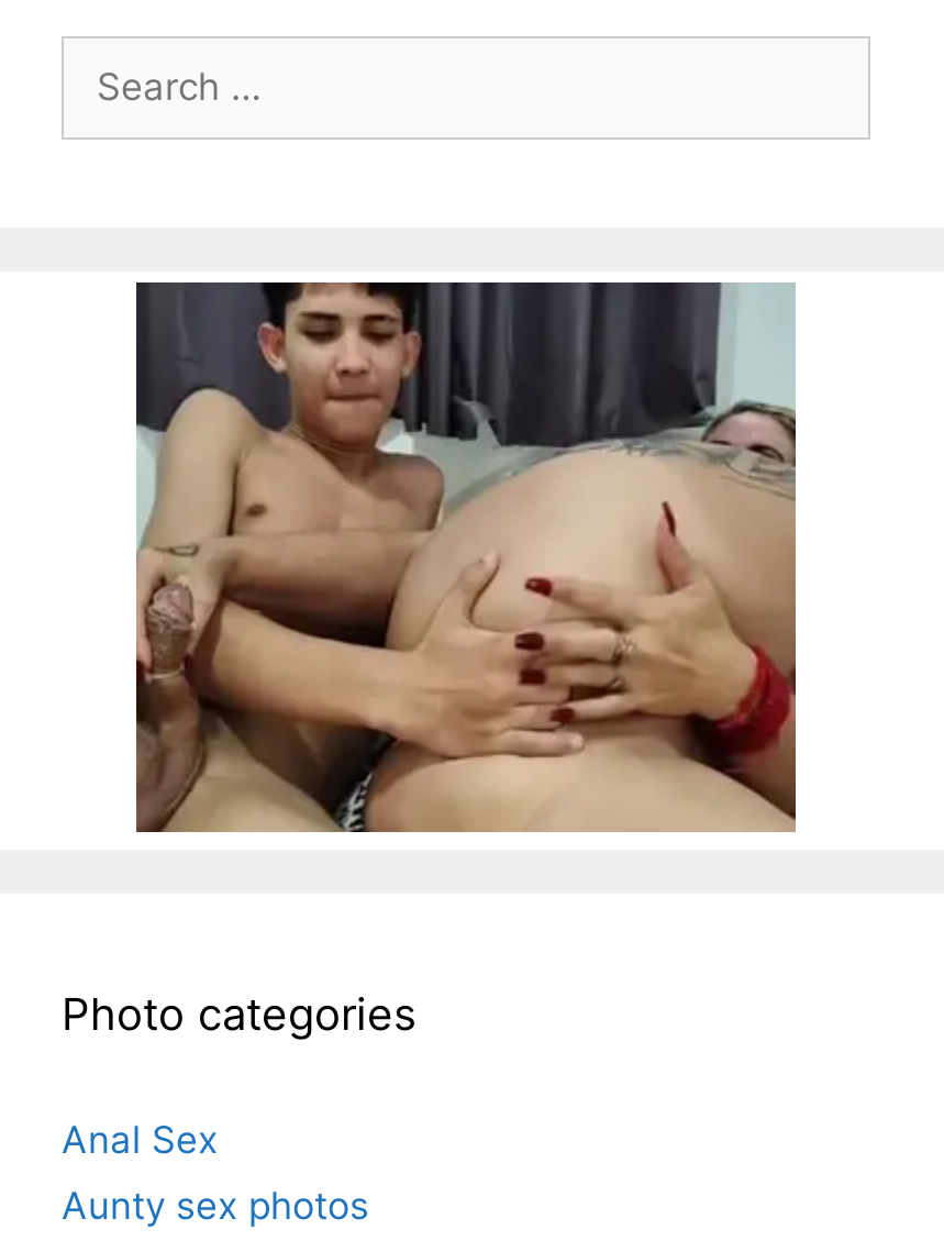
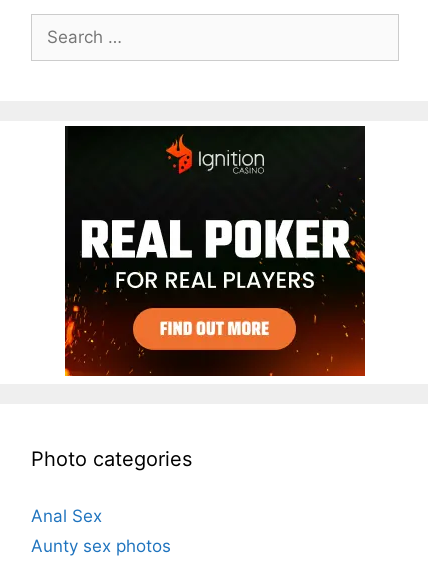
- [image]
+ [image]
